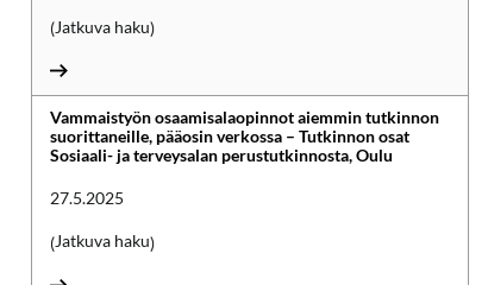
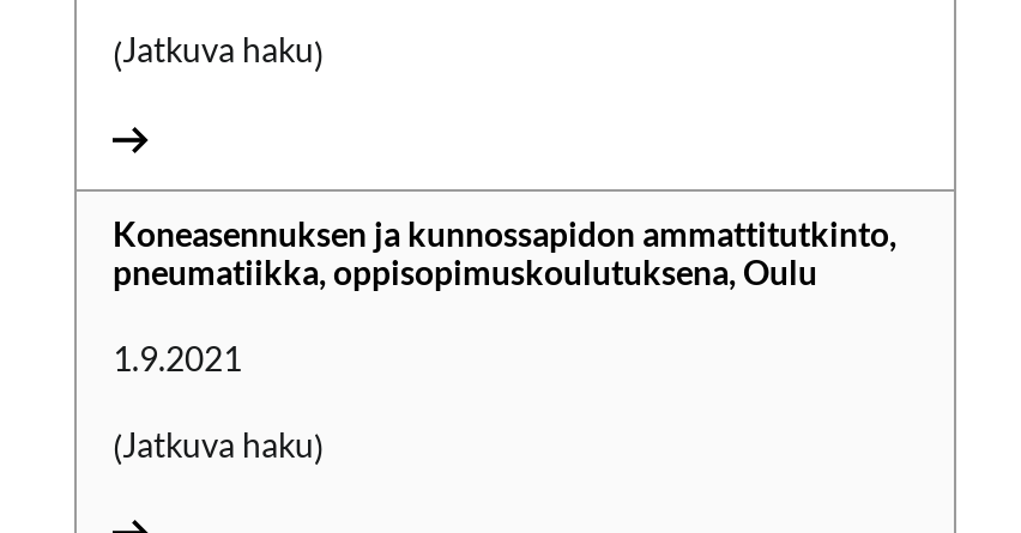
- Vammaistyön osaamisalaopinnot aiemmin tutkinnon
- suorittaneille, pääosin verkossa – Tutkinnon osat
- Sosiaali- ja terveysalan perustutkinnosta, Oulu
+ Koneasennuksen ja kunnossapidon ammattitutkinto,
+ pneumatiikka, oppisopimuskoulutuksena, Oulu

- 27.5.2025
+ 1.9.2021
